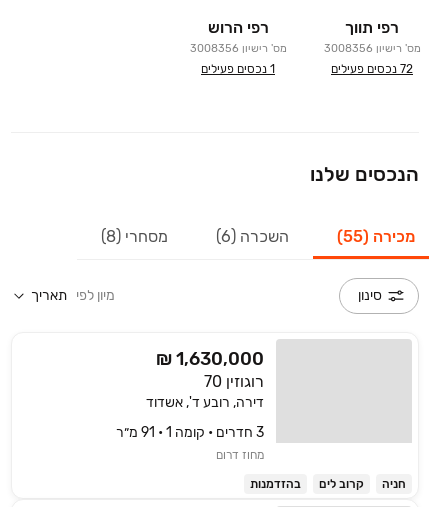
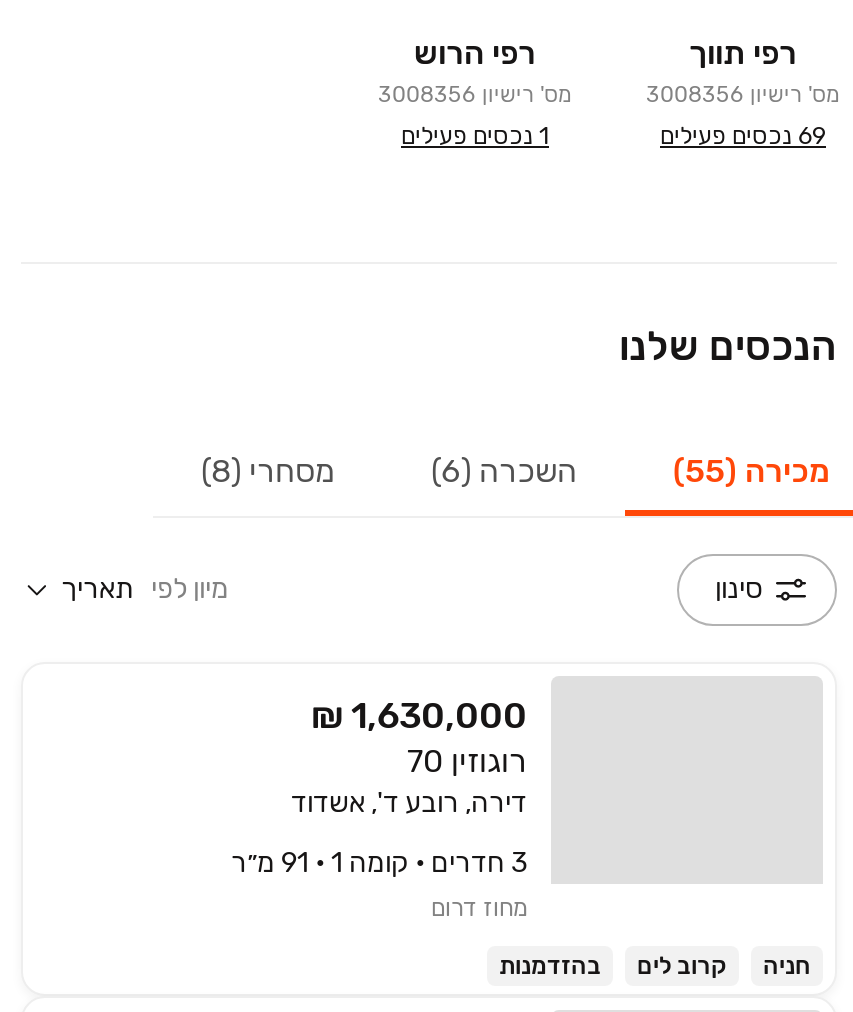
- 72 נכסים פעילים
+ 69 נכסים פעילים
